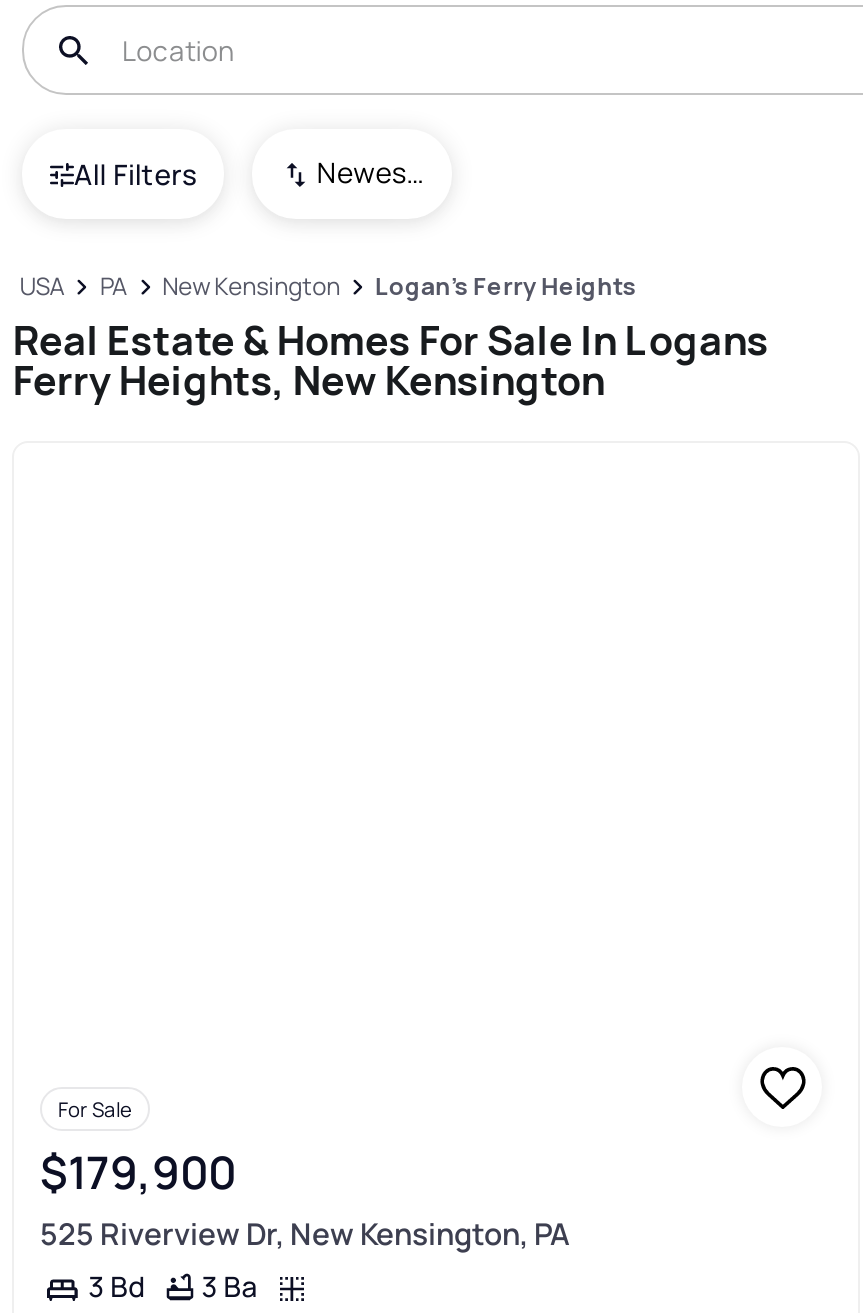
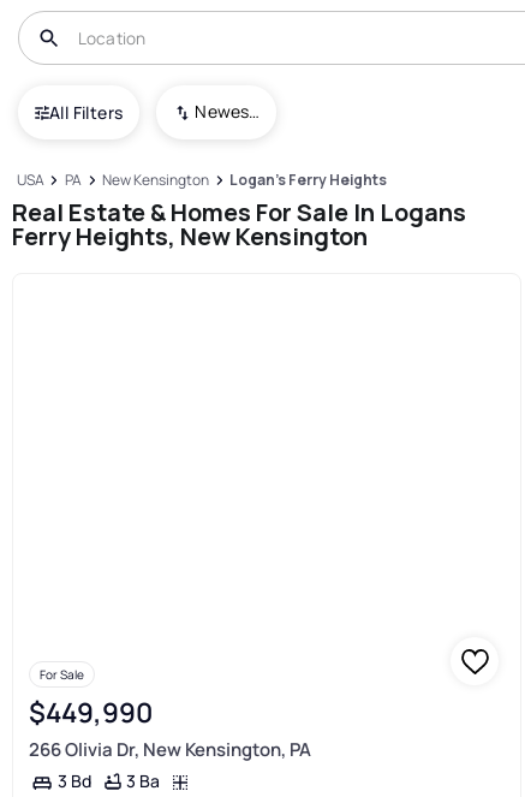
- $179,900
+ $449,990

- 525 Riverview Dr, New Kensington, PA
+ 266 Olivia Dr, New Kensington, PA
